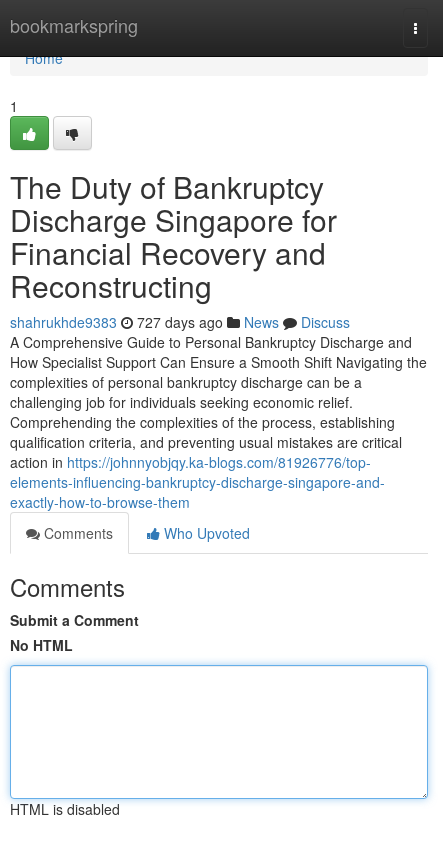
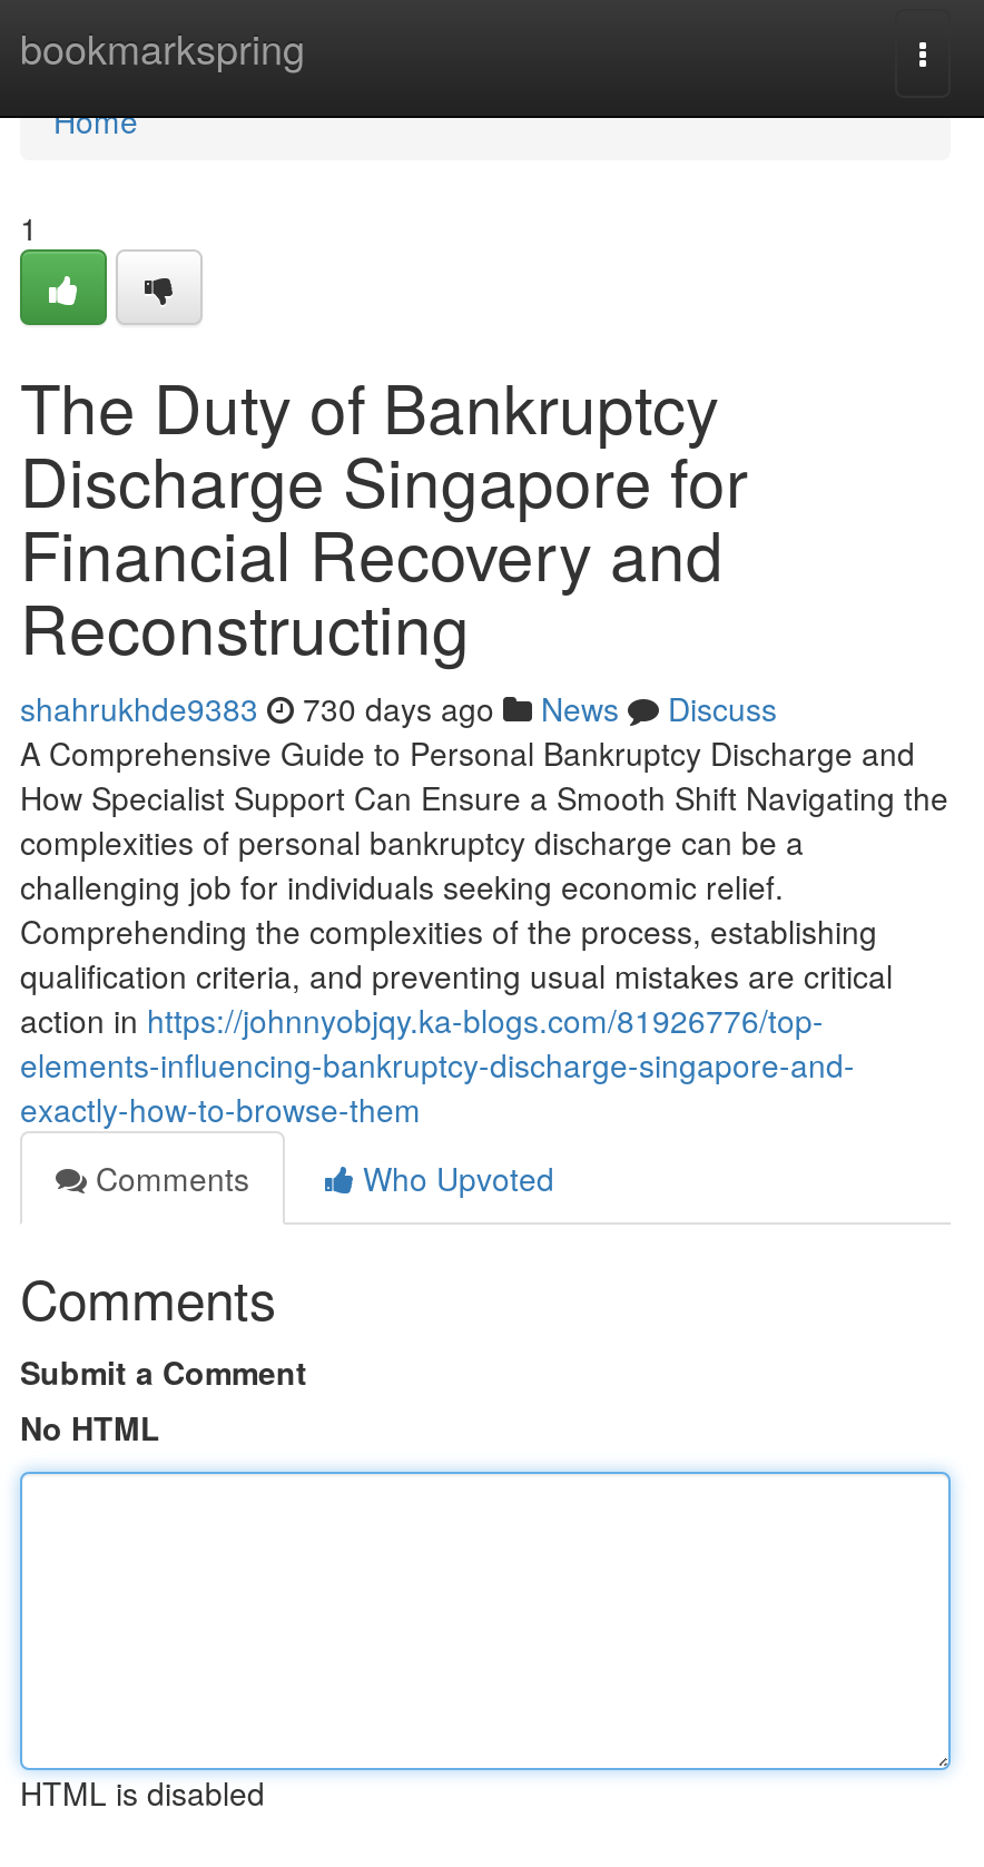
- shahrukhde9383 727 days ago News Discuss
+ shahrukhde9383 730 days ago News Discuss
